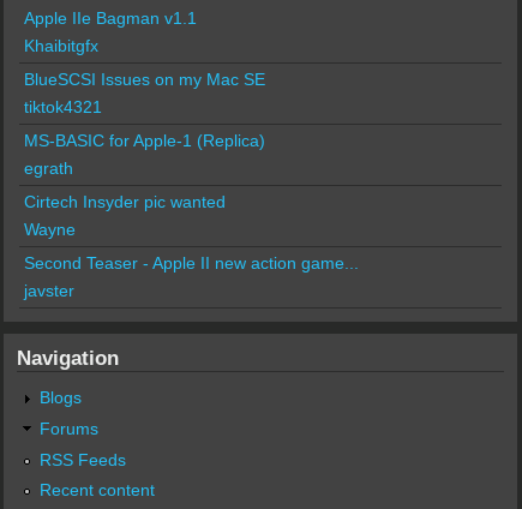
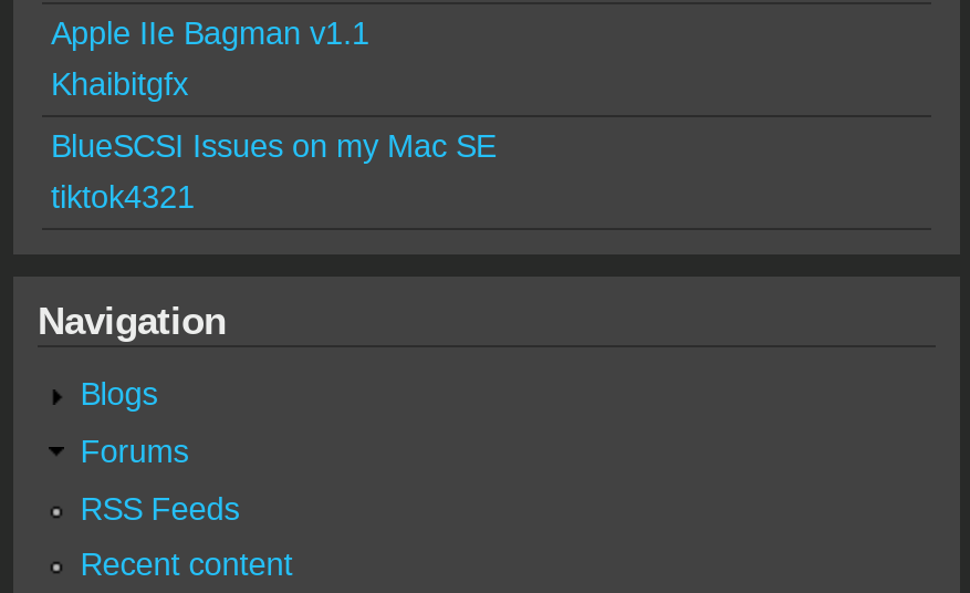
- MS-BASIC for Apple-1 (Replica)
- egrath
- Cirtech Insyder pic wanted
- Wayne
- Second Teaser - Apple II new action game...
- javster
